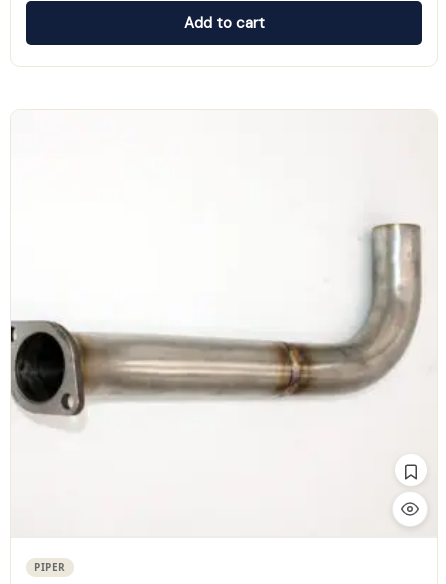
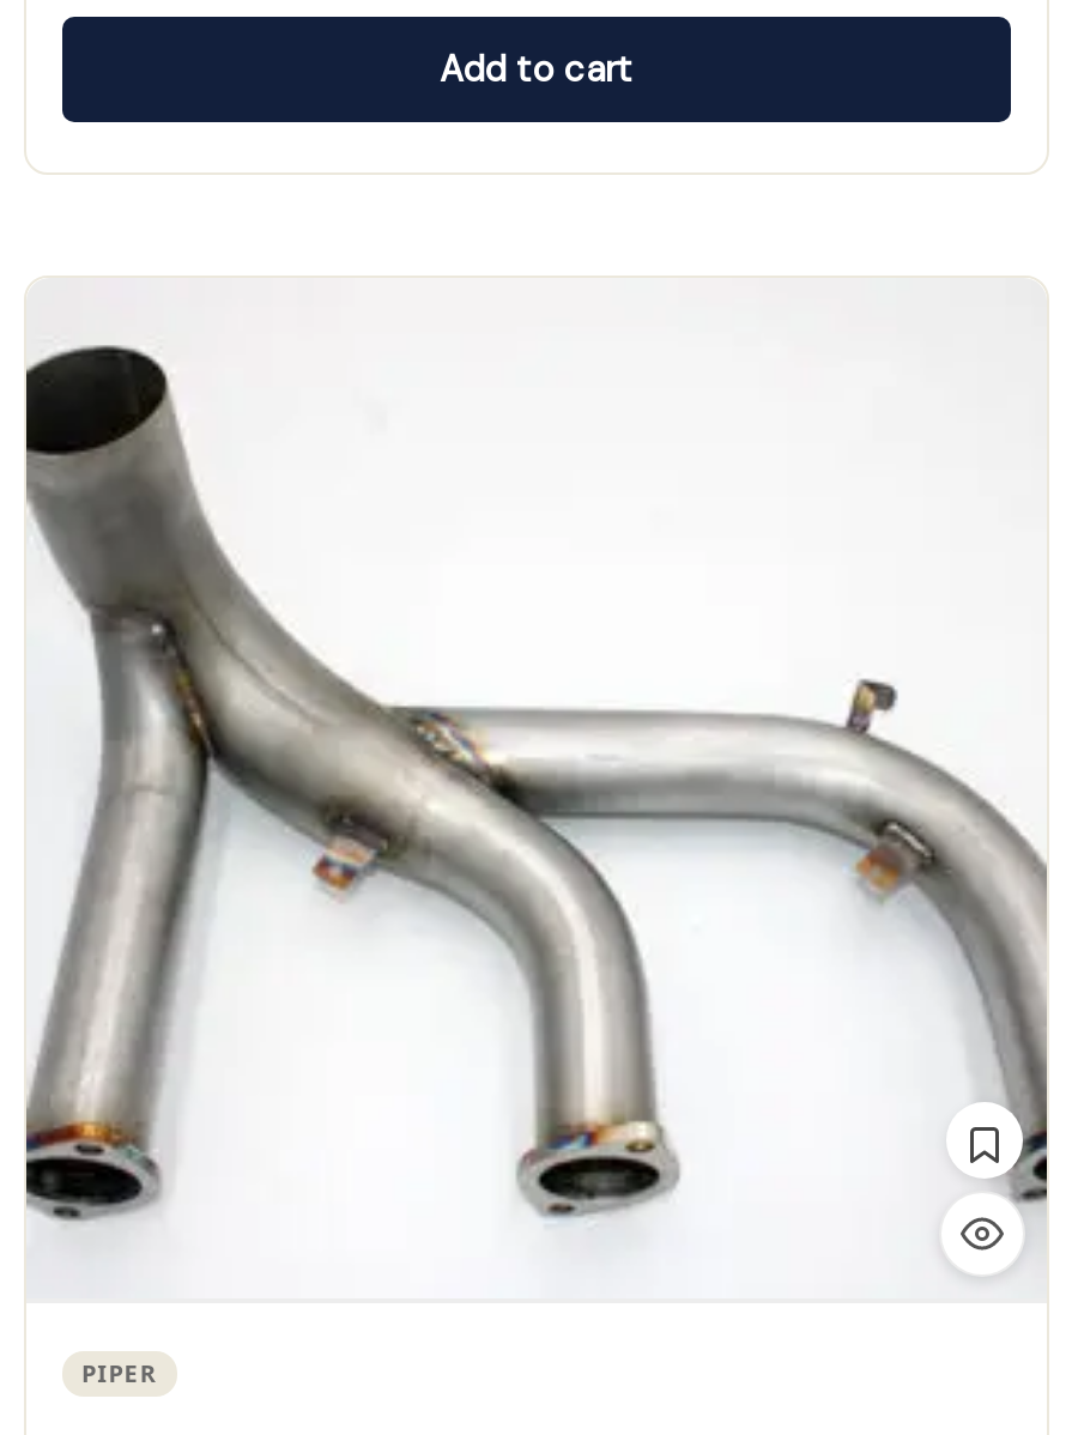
- [image]
+ [image]
